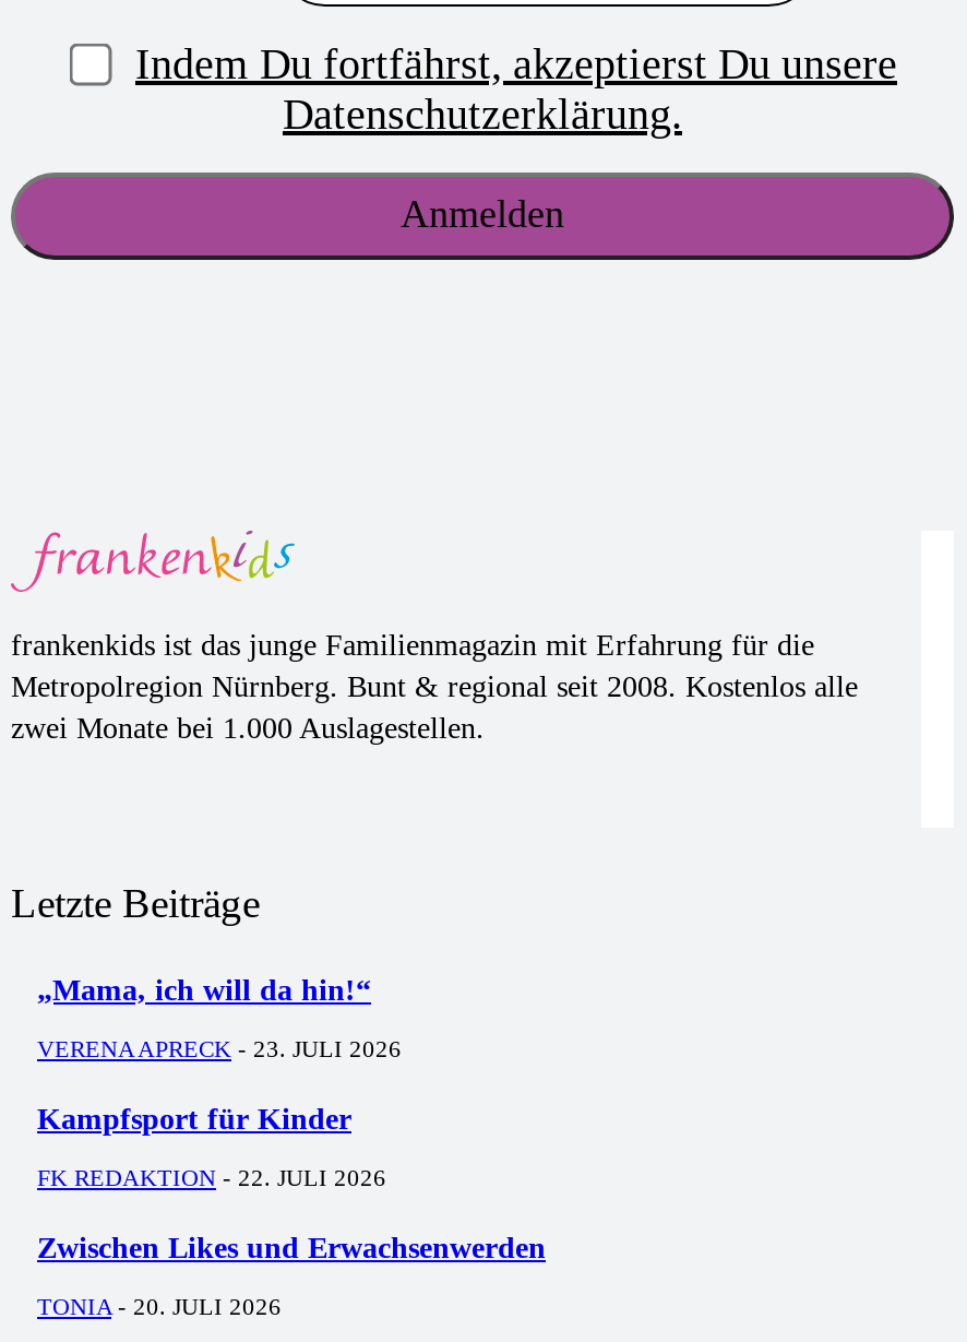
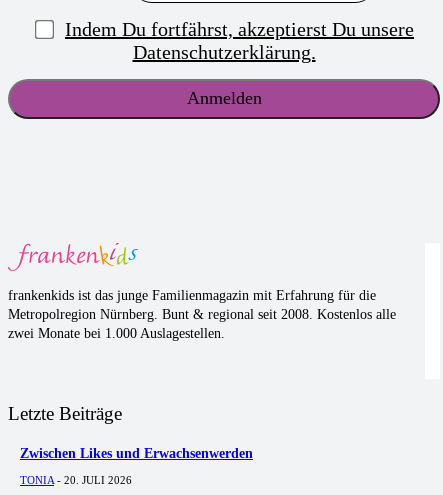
- „Mama, ich will da hin!“
- VERENA APRECK - 23. JULI 2026
- Kampfsport für Kinder
- FK REDAKTION - 22. JULI 2026
